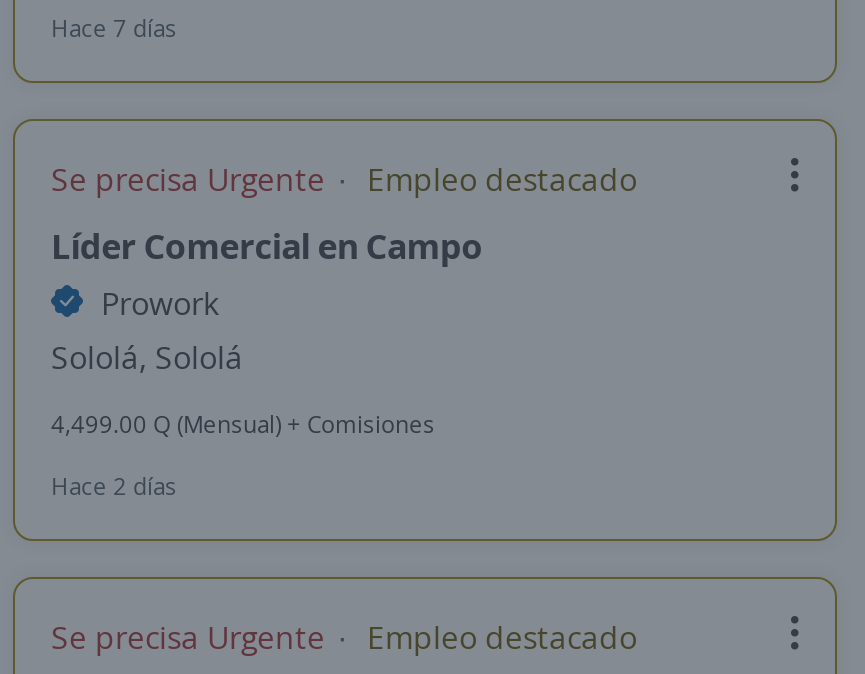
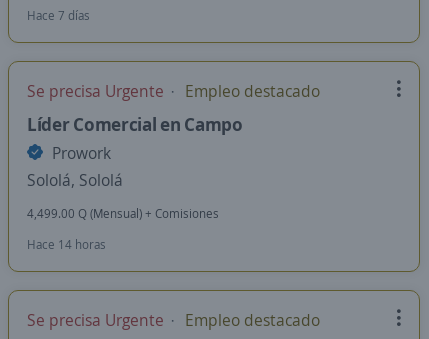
- Hace 2 días
+ Hace 14 horas
